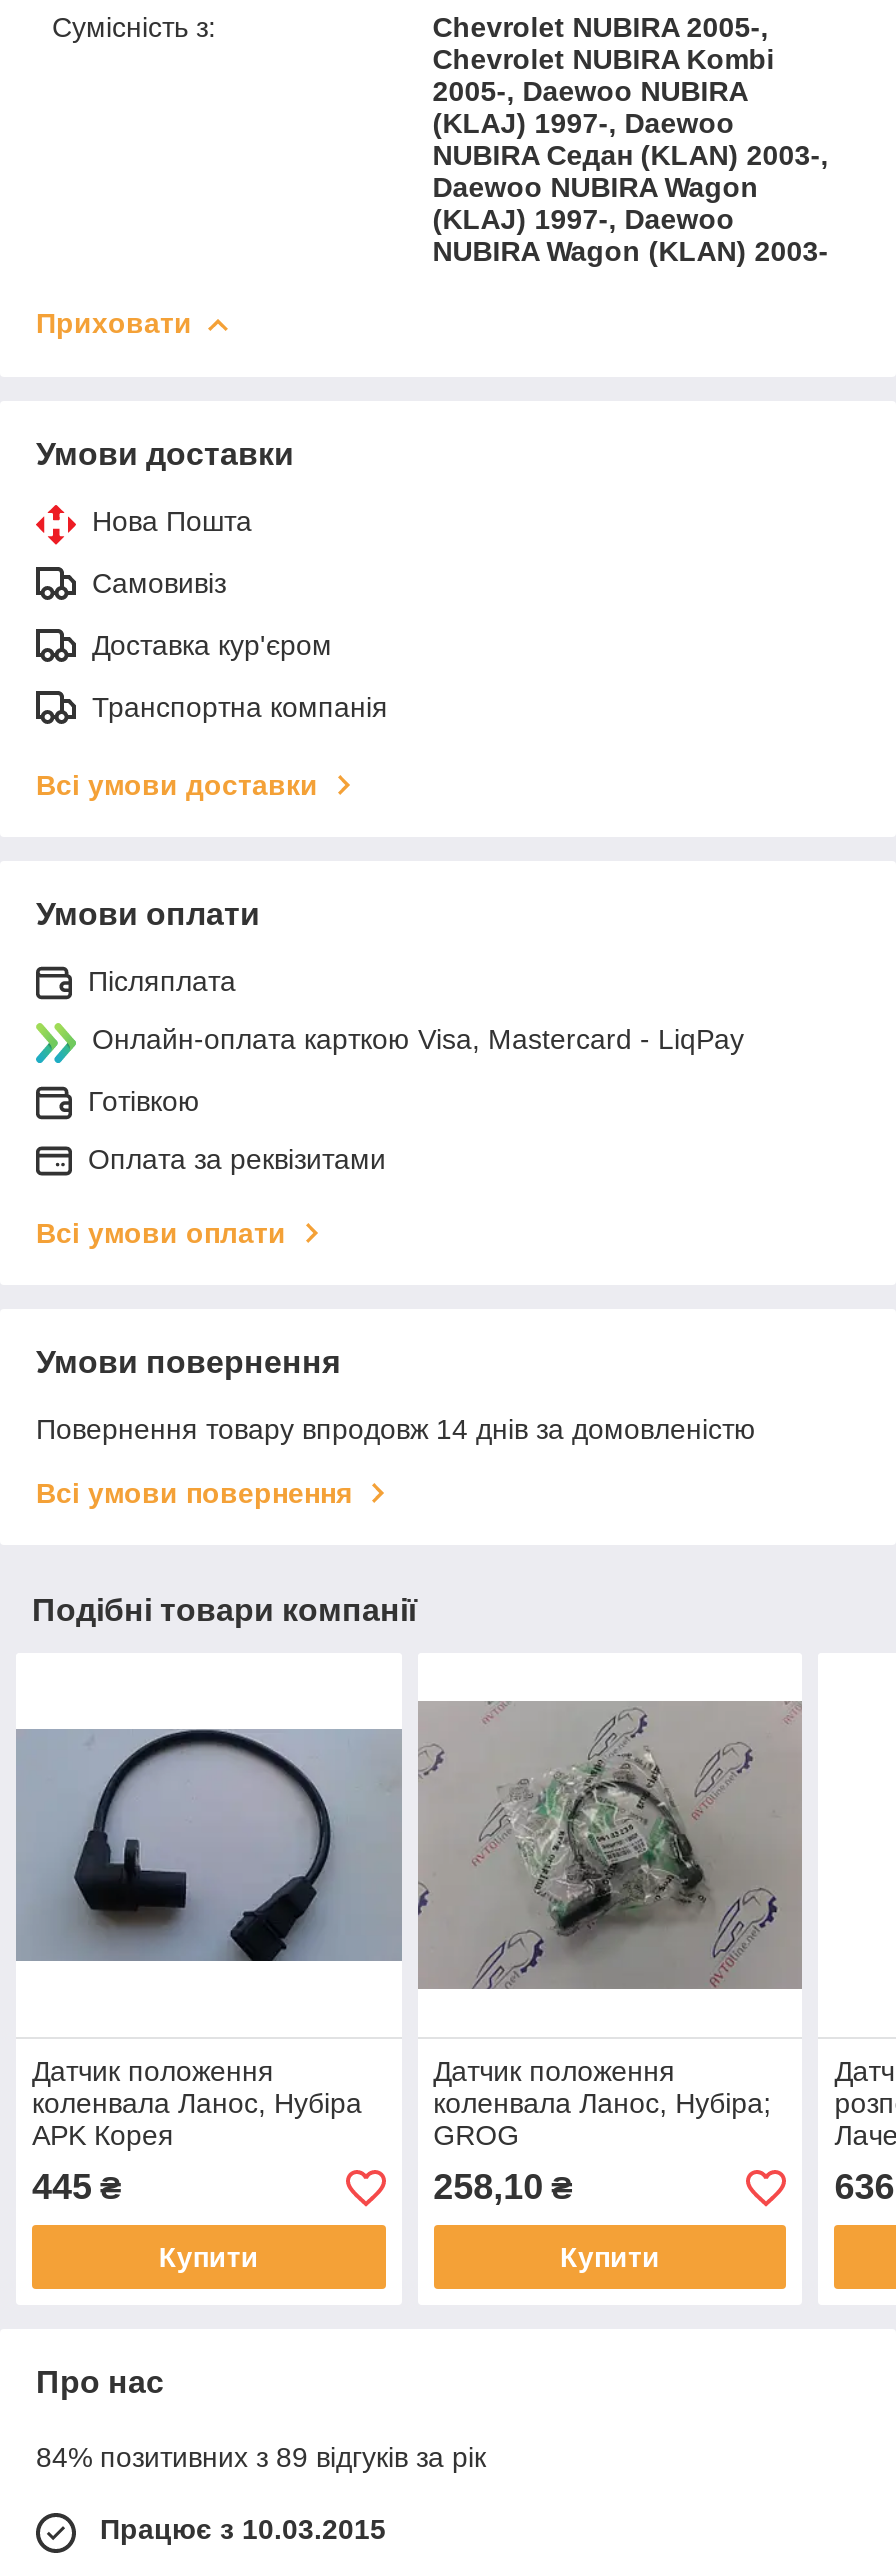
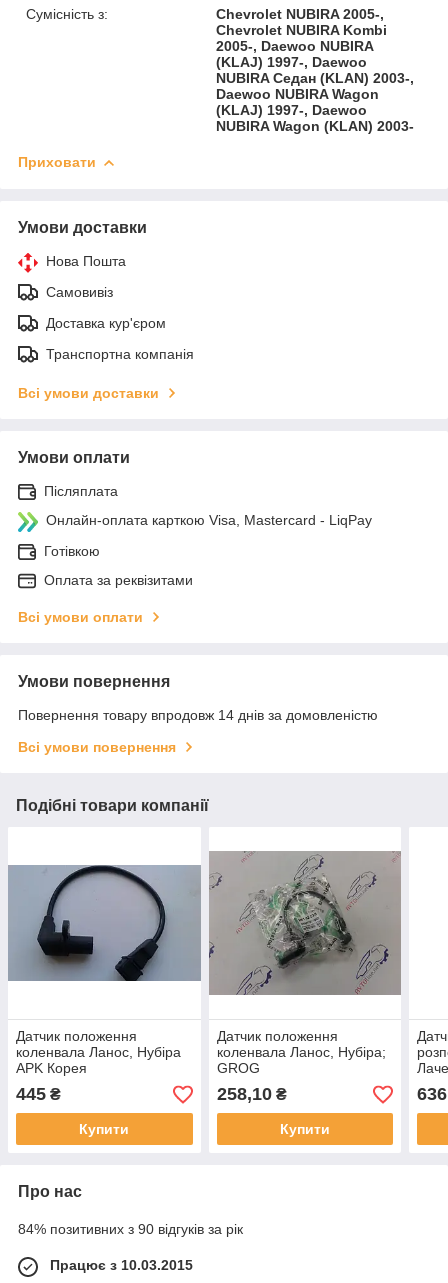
- 84% позитивних з 89 відгуків за рік
+ 84% позитивних з 90 відгуків за рік
